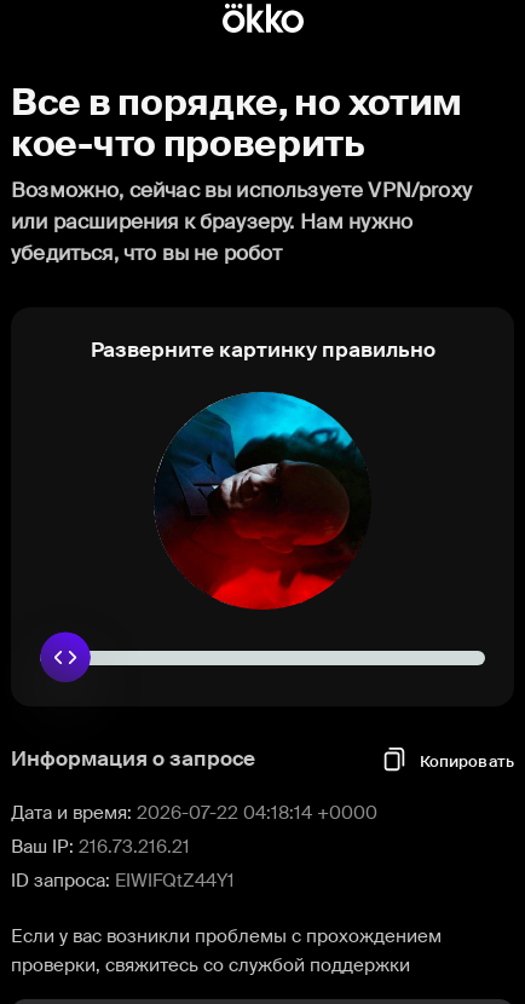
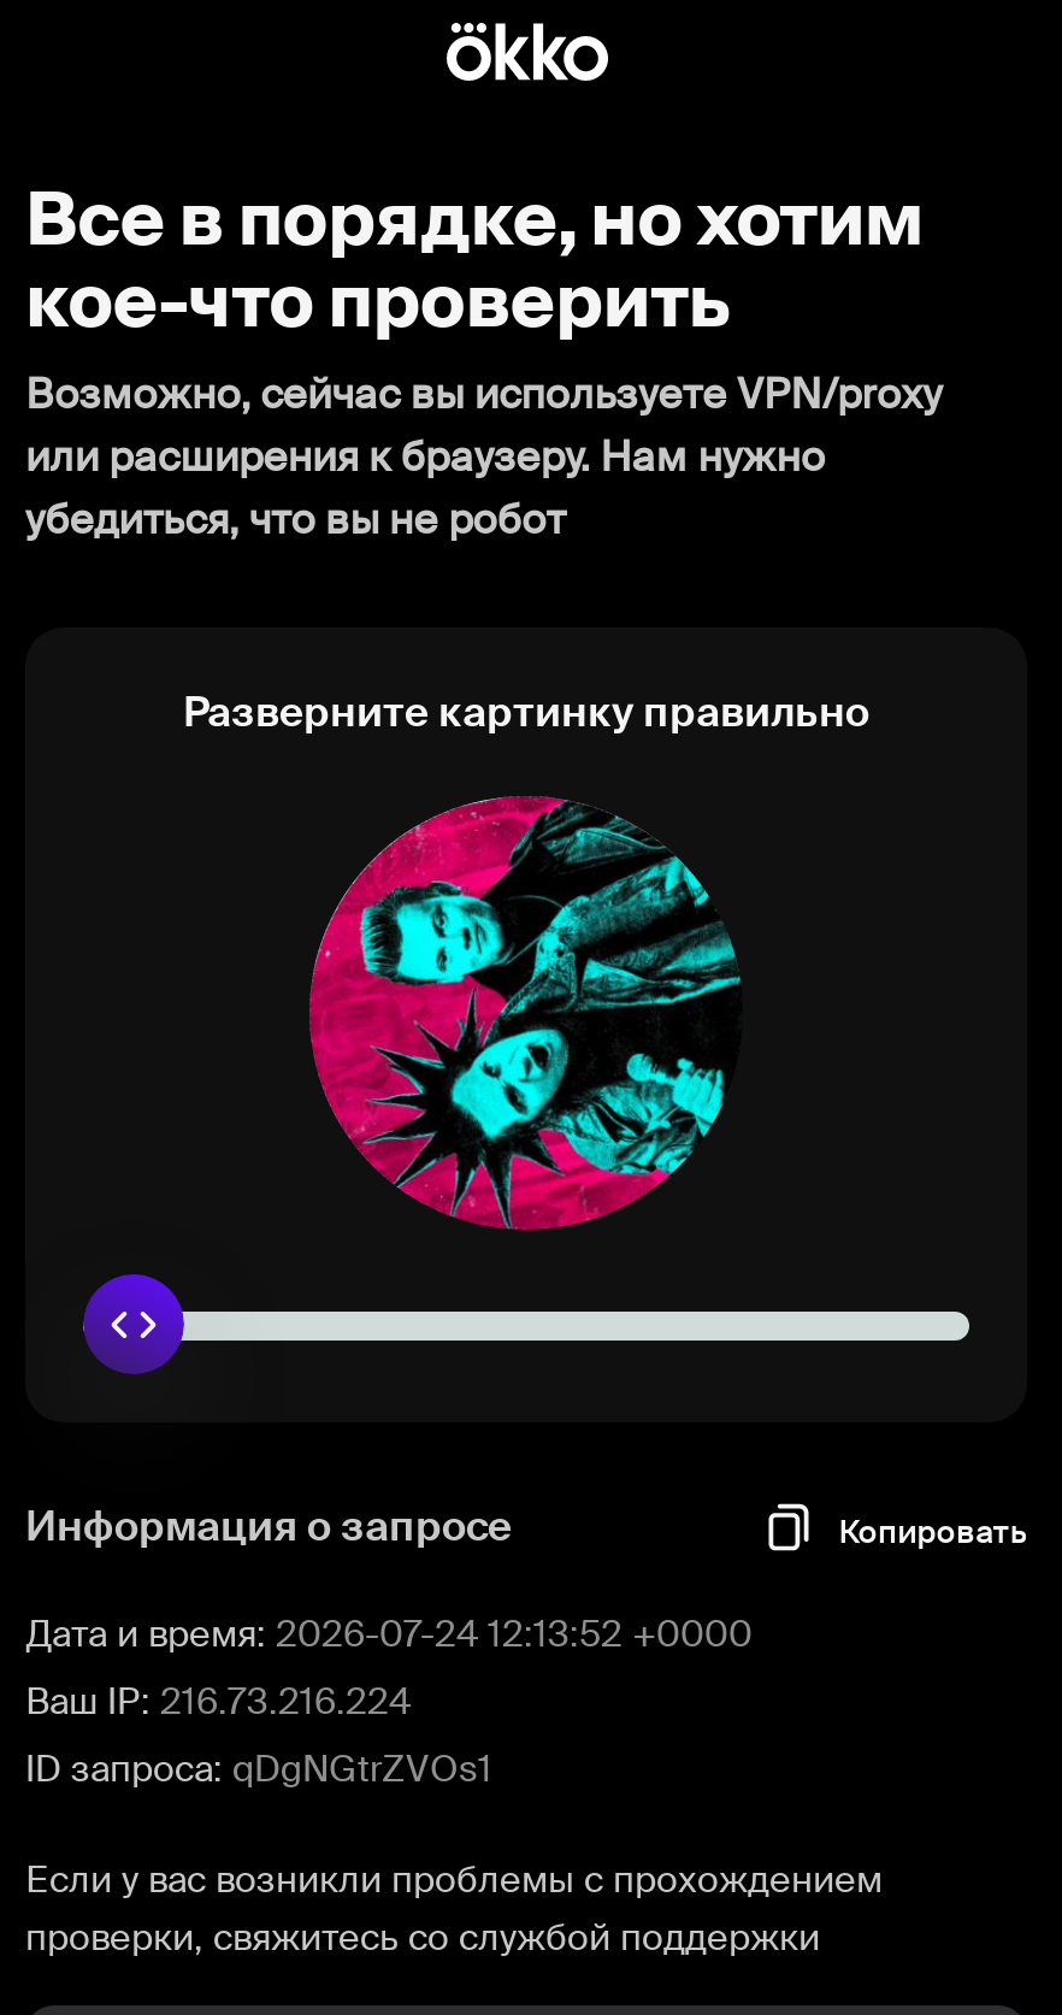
- [image]
+ [image]

- Дата и время: 2026-07-22 04:18:14 +0000
+ Дата и время: 2026-07-24 12:13:52 +0000

- Ваш IP: 216.73.216.21
+ Ваш IP: 216.73.216.224

- ID запроса: EIWIFQtZ44Y1
+ ID запроса: qDgNGtrZVOs1
